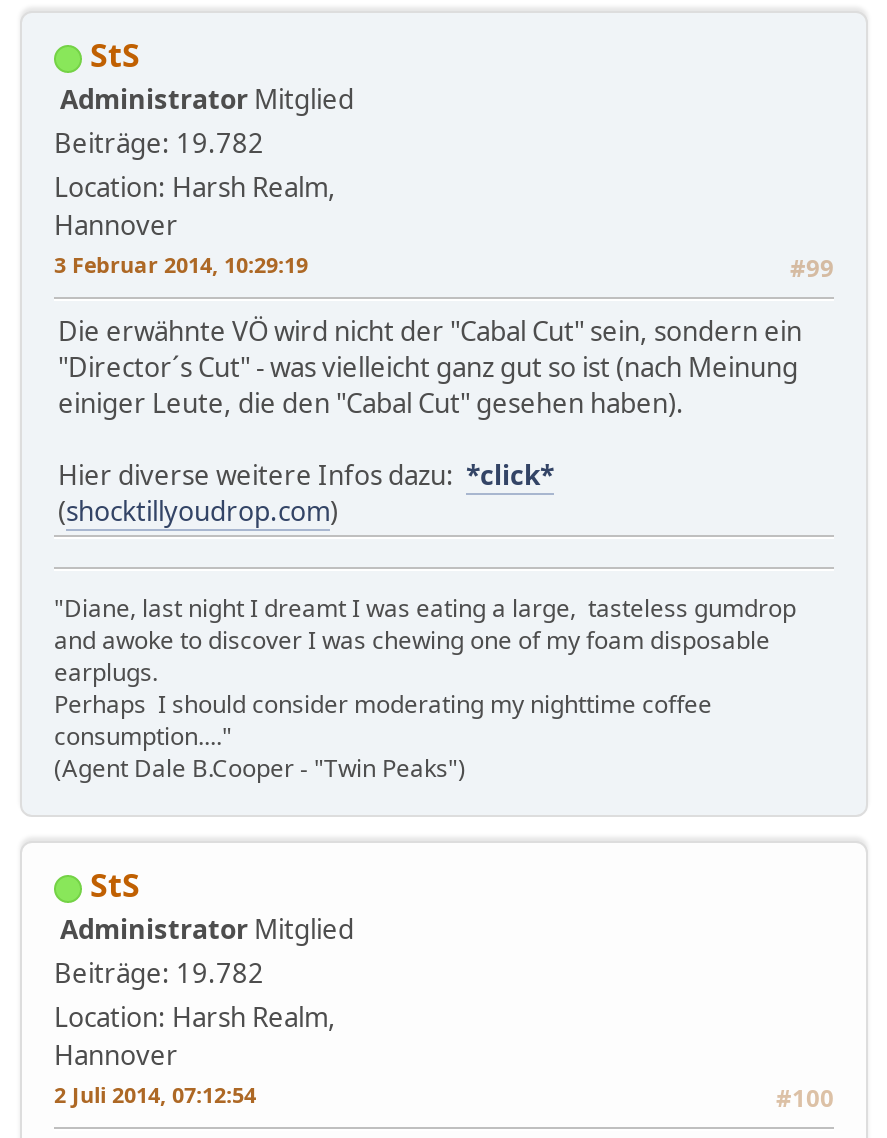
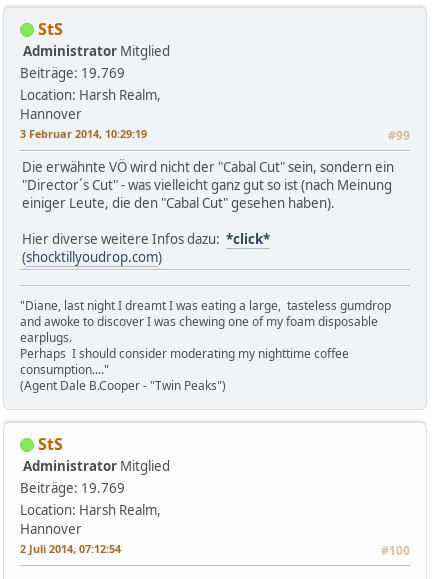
- Beiträge: 19.782
+ Beiträge: 19.769

- Beiträge: 19.782
+ Beiträge: 19.769
